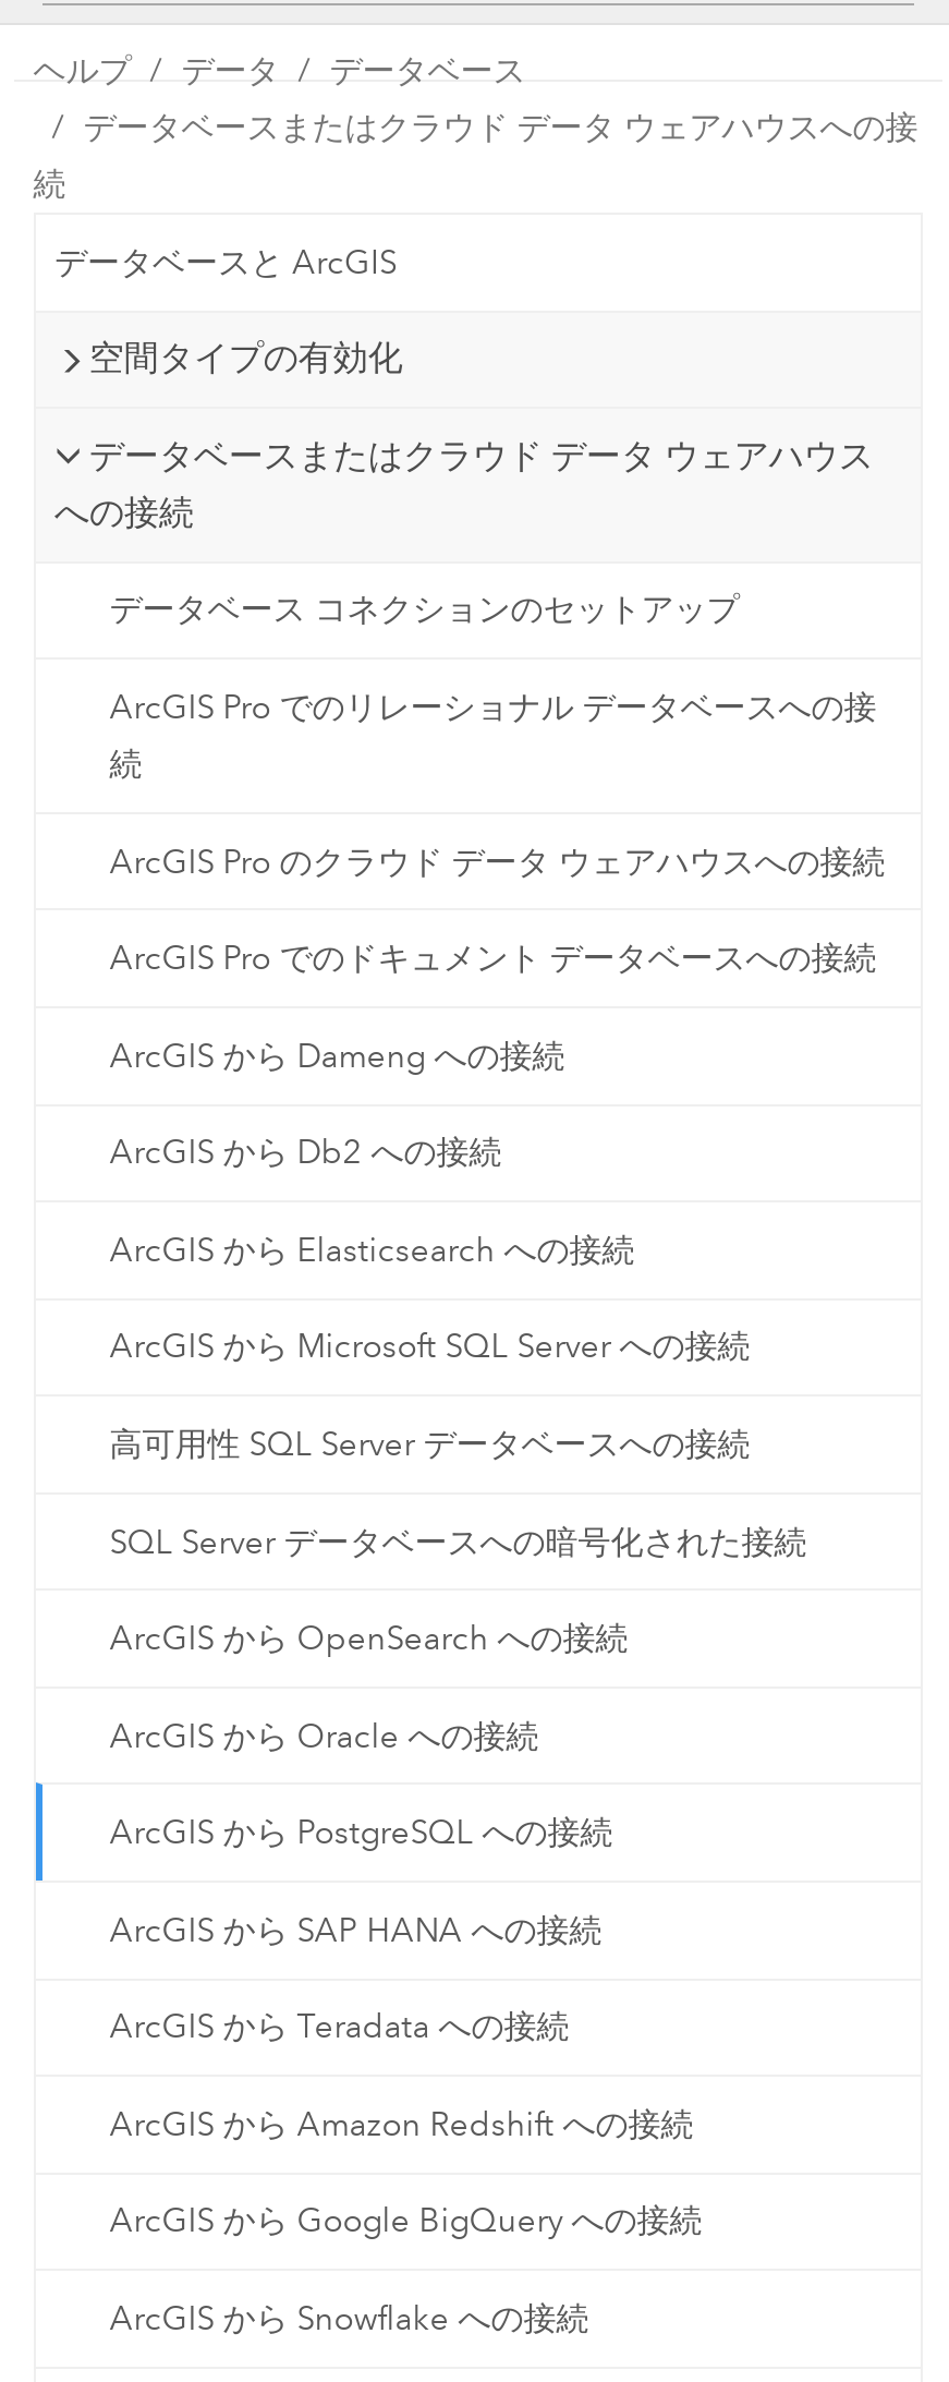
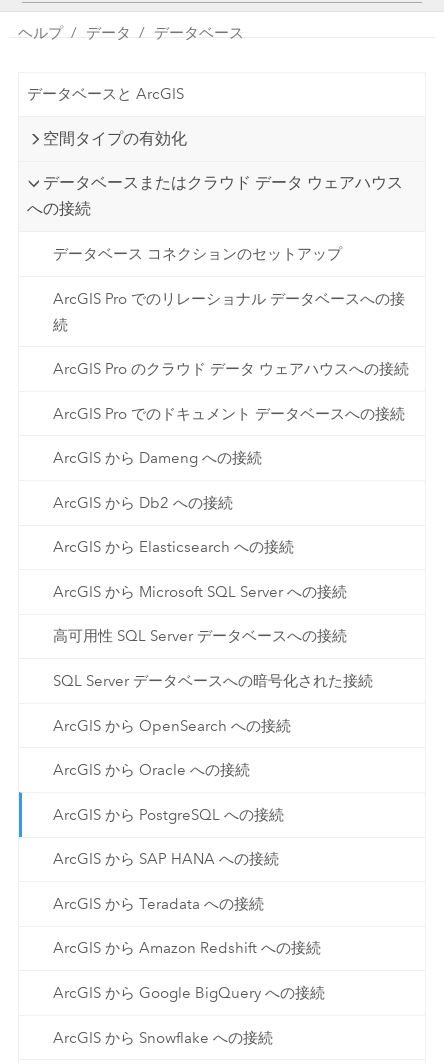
- データベースまたはクラウド データ ウェアハウスへの接
- 続
